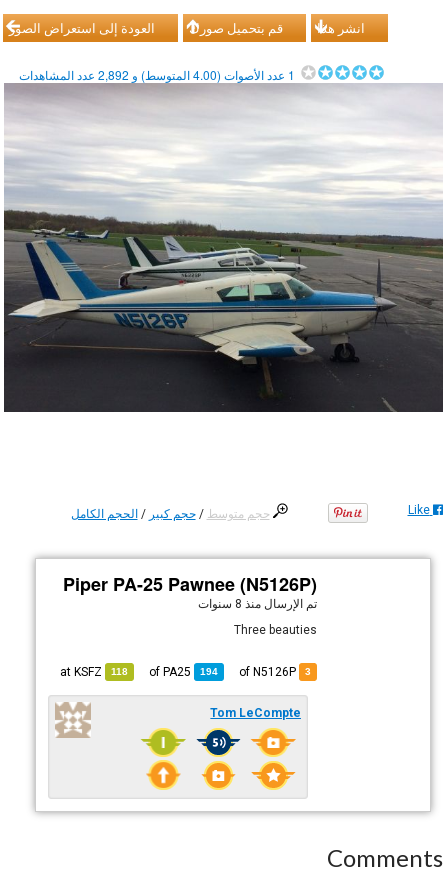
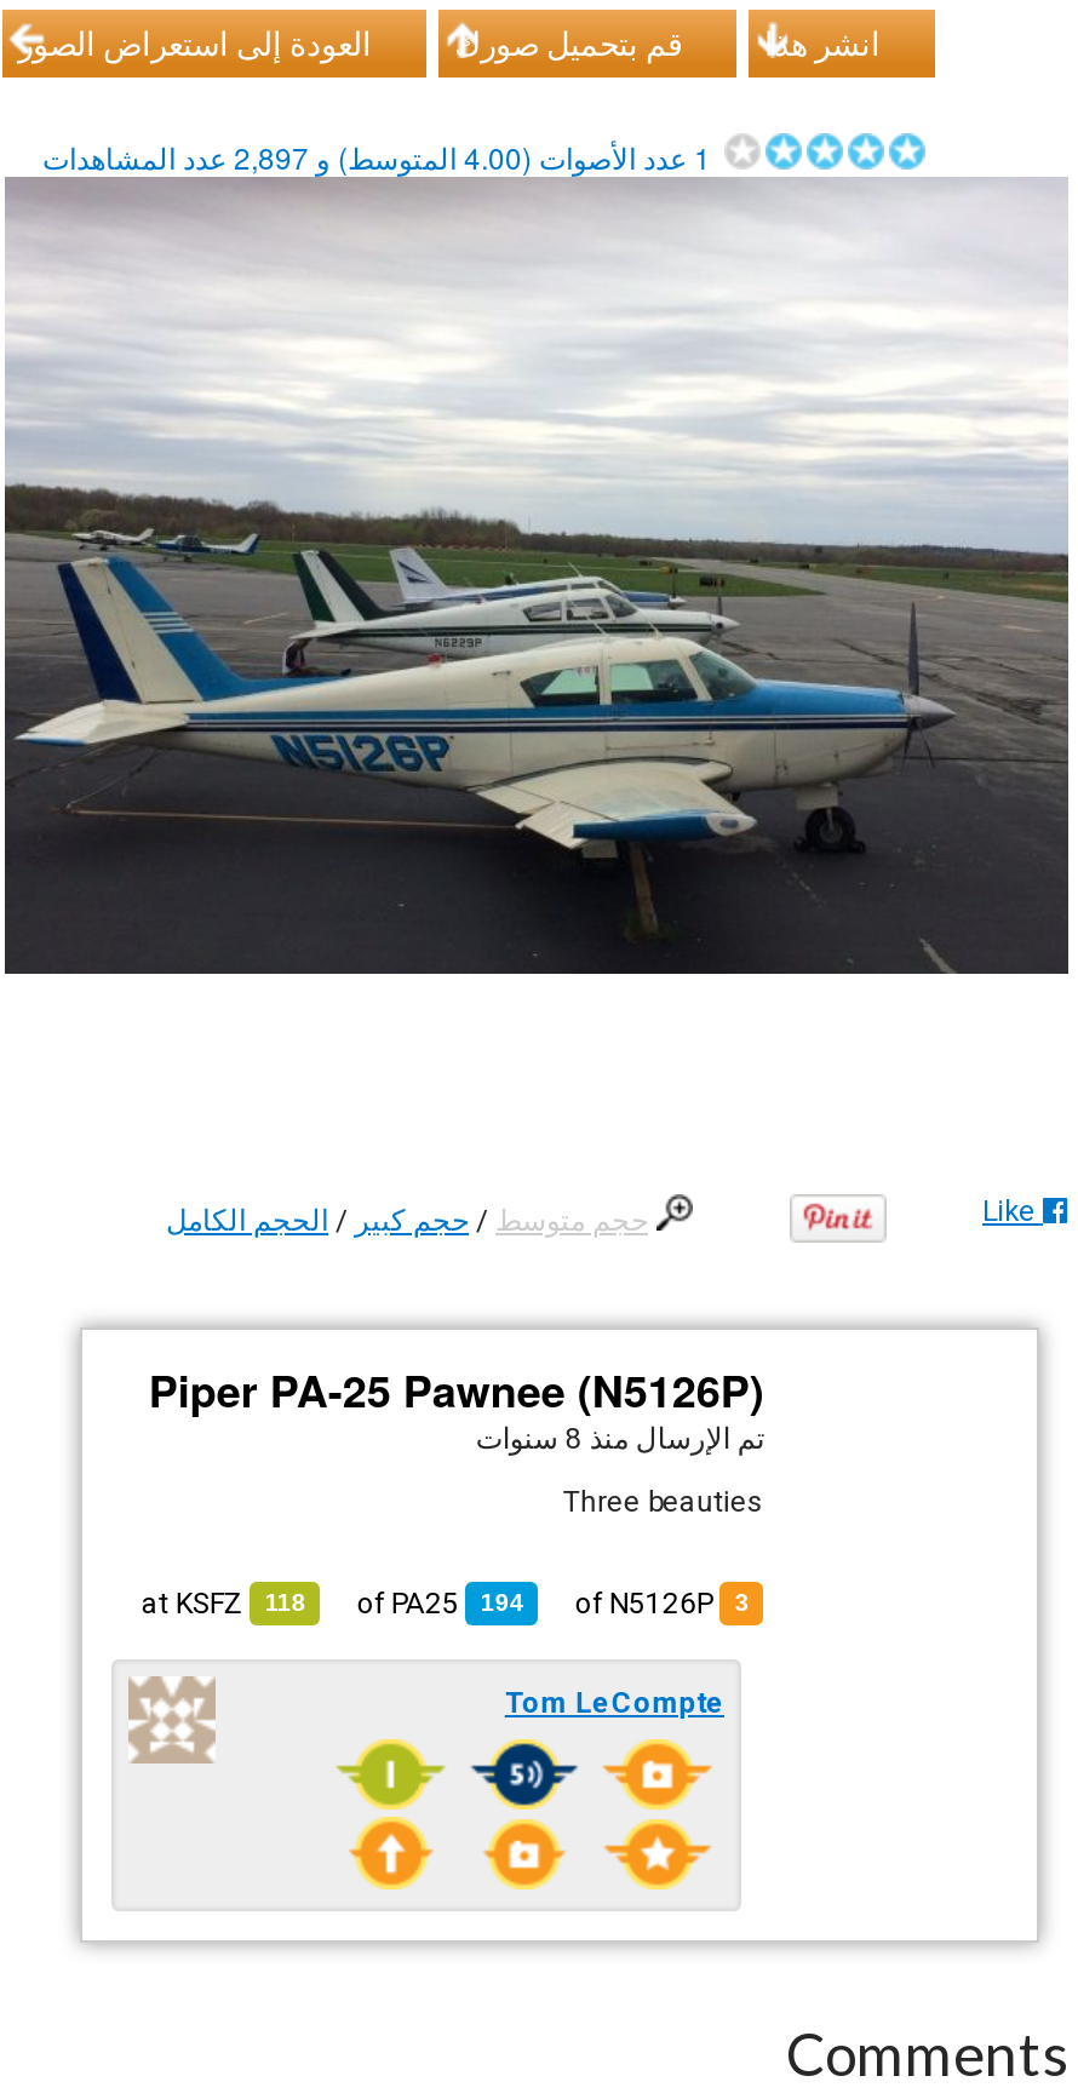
- 1 عدد الأصوات (4.00 المتوسط) و 2,892 عدد المشاهدات
+ 1 عدد الأصوات (4.00 المتوسط) و 2,897 عدد المشاهدات
